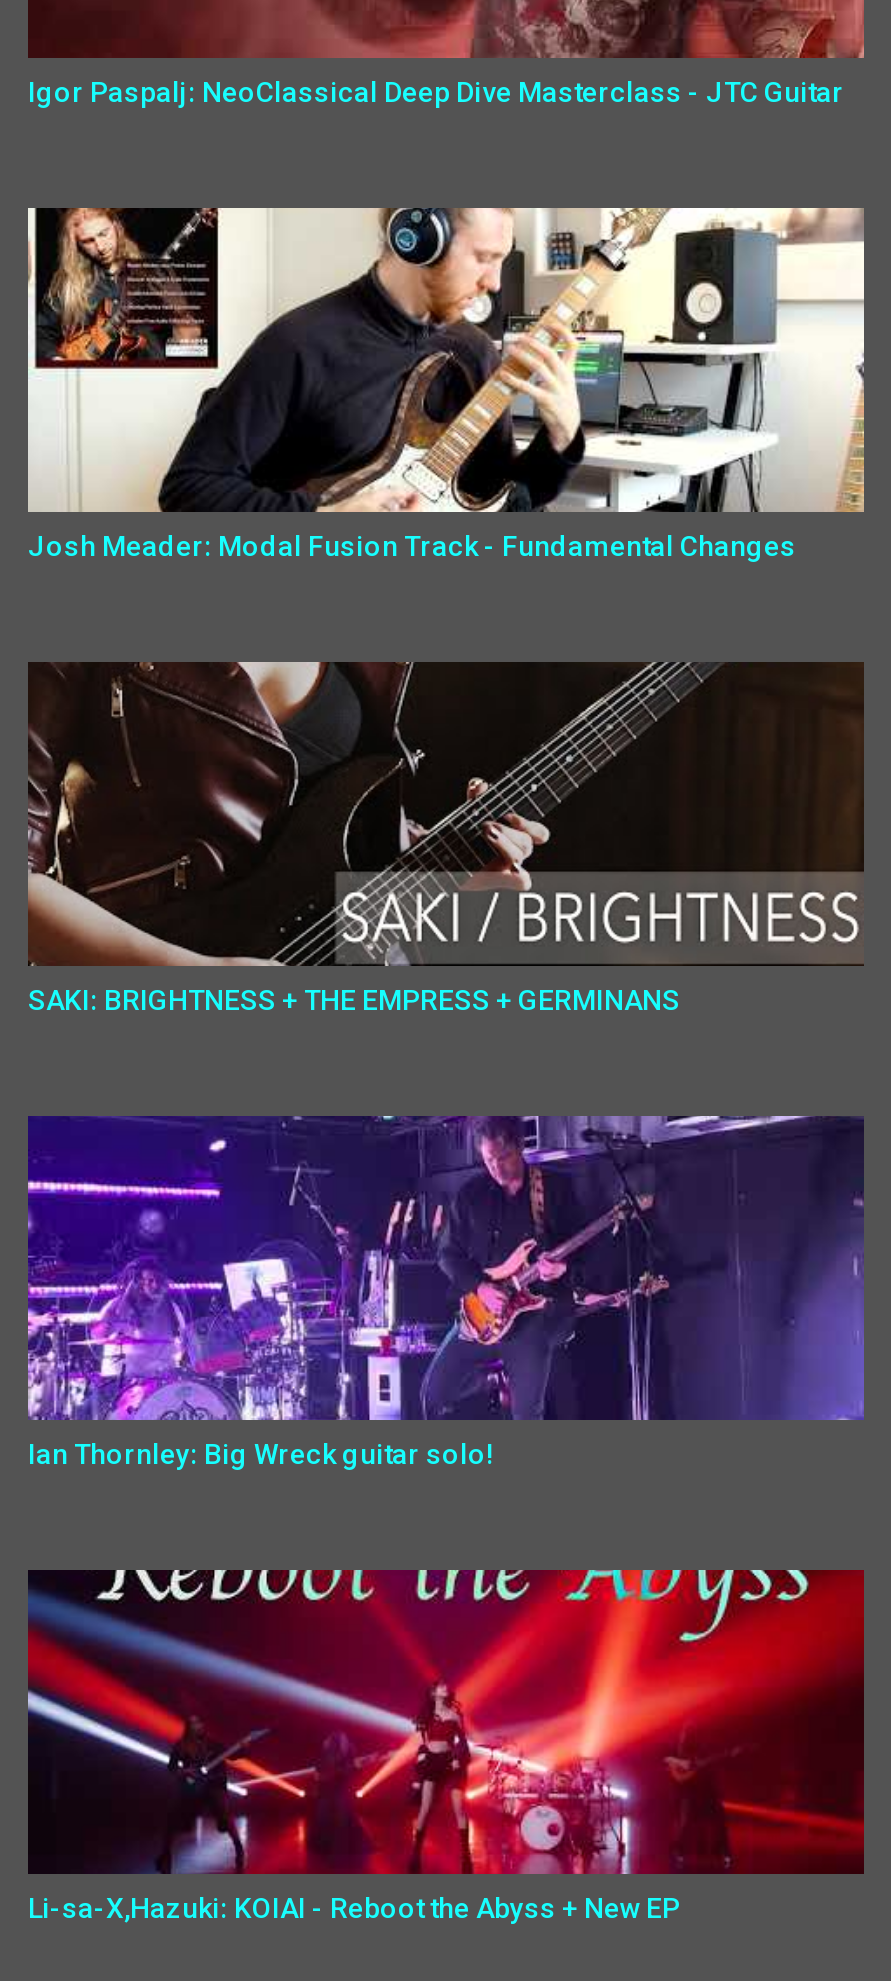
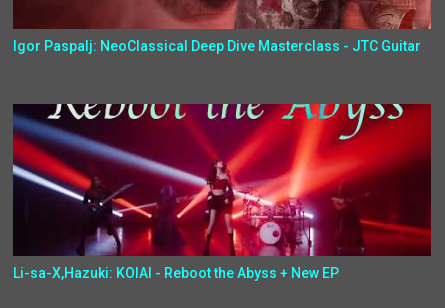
- [image]
- Josh Meader: Modal Fusion Track - Fundamental Changes

- [image]
- SAKI: BRIGHTNESS + THE EMPRESS + GERMINANS

- [image]
- Ian Thornley: Big Wreck guitar solo!
